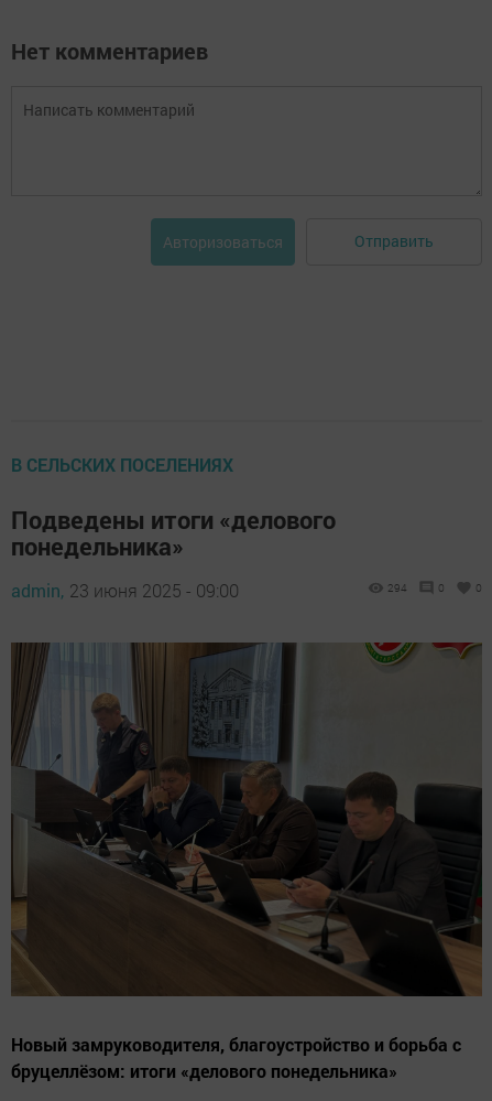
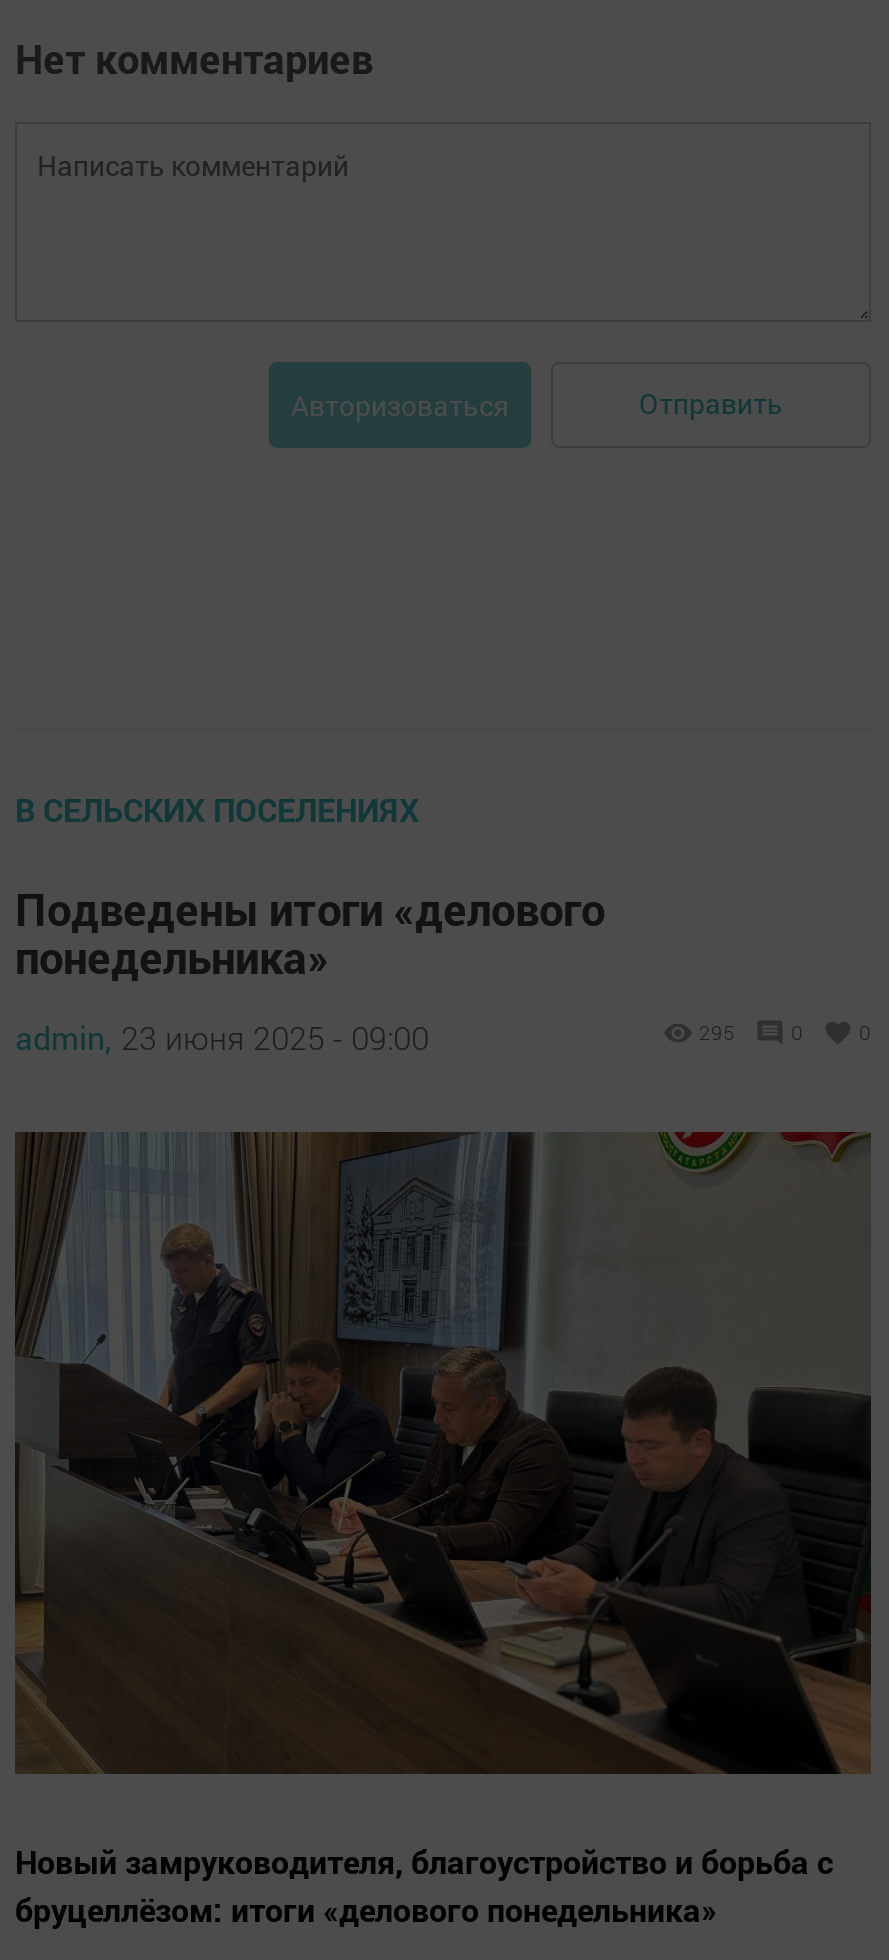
- 294
+ 295
